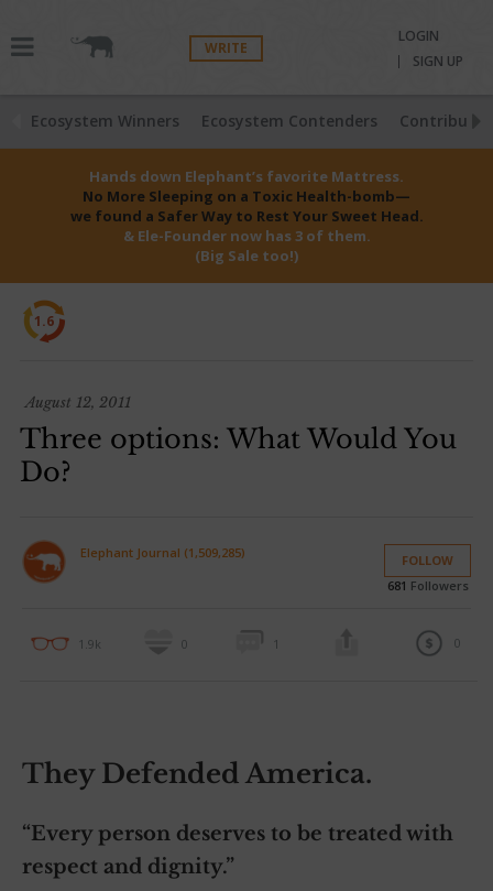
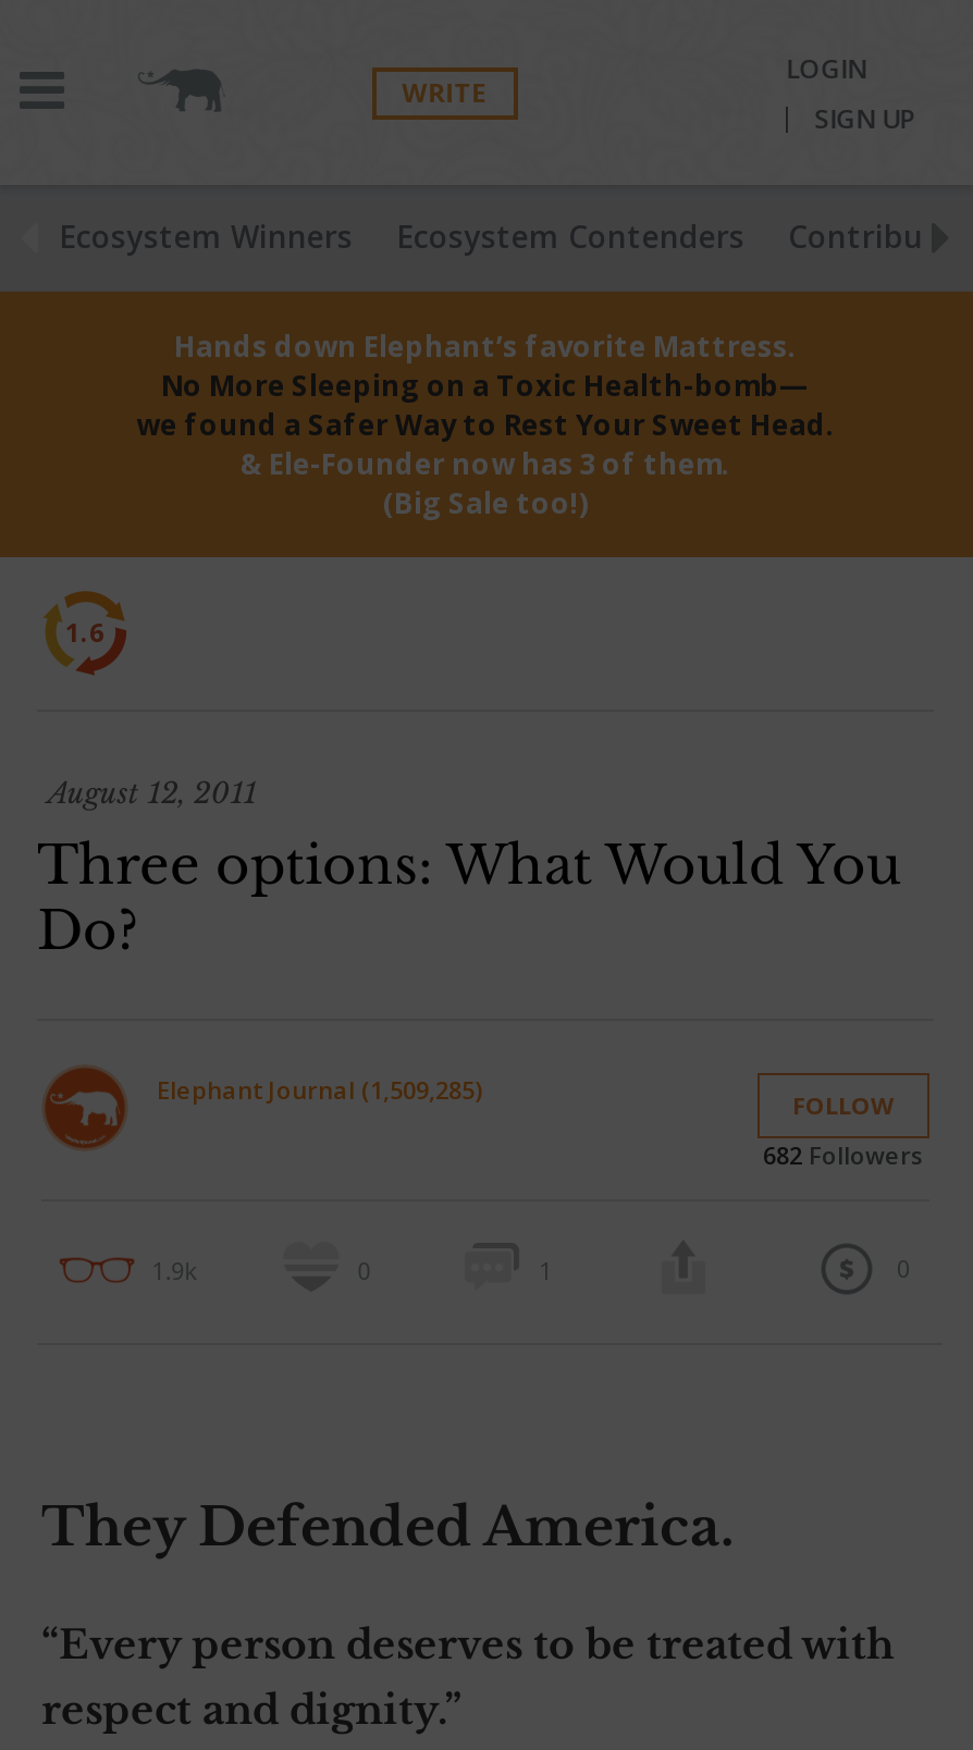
- 681Followers
+ 682Followers
